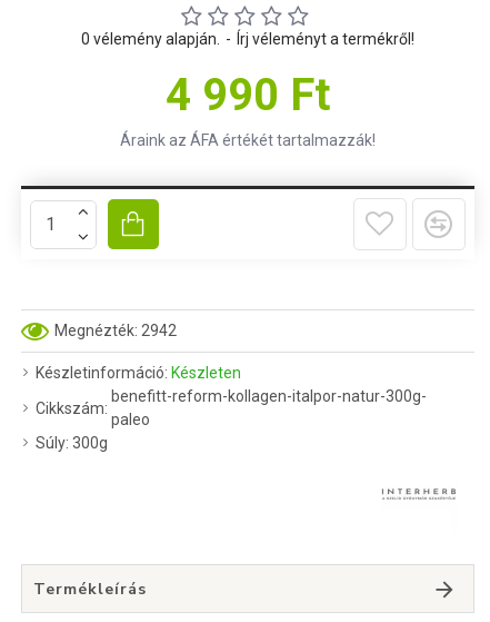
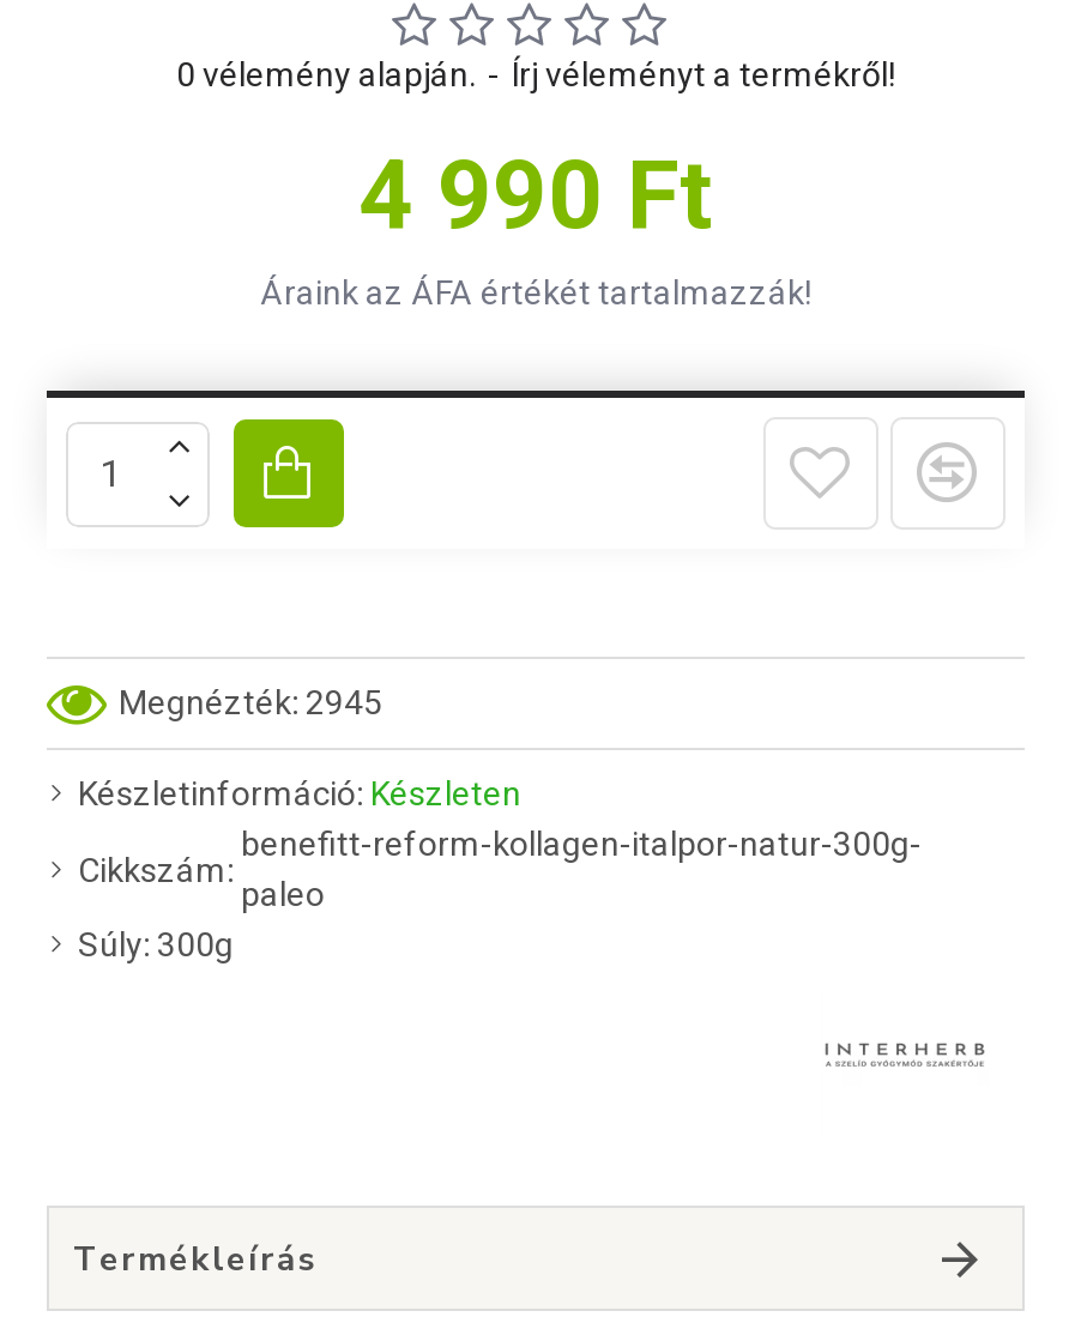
- Megnézték: 2942
+ Megnézték: 2945
